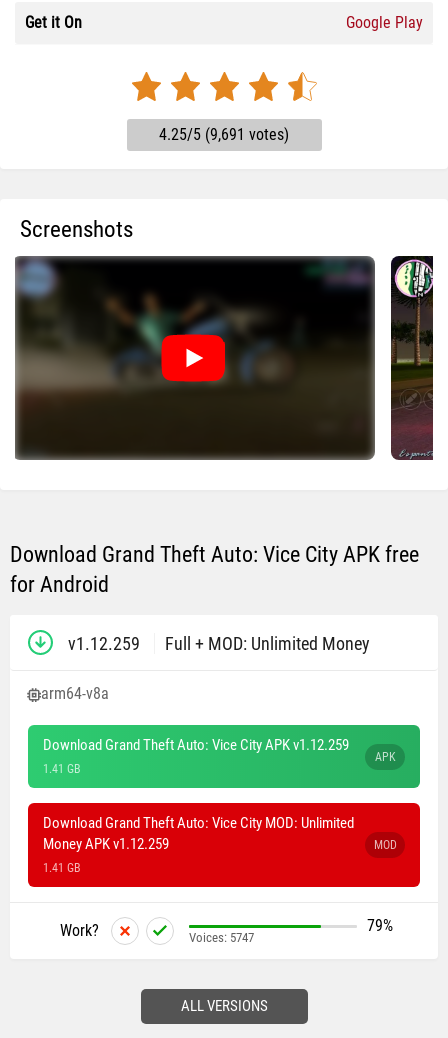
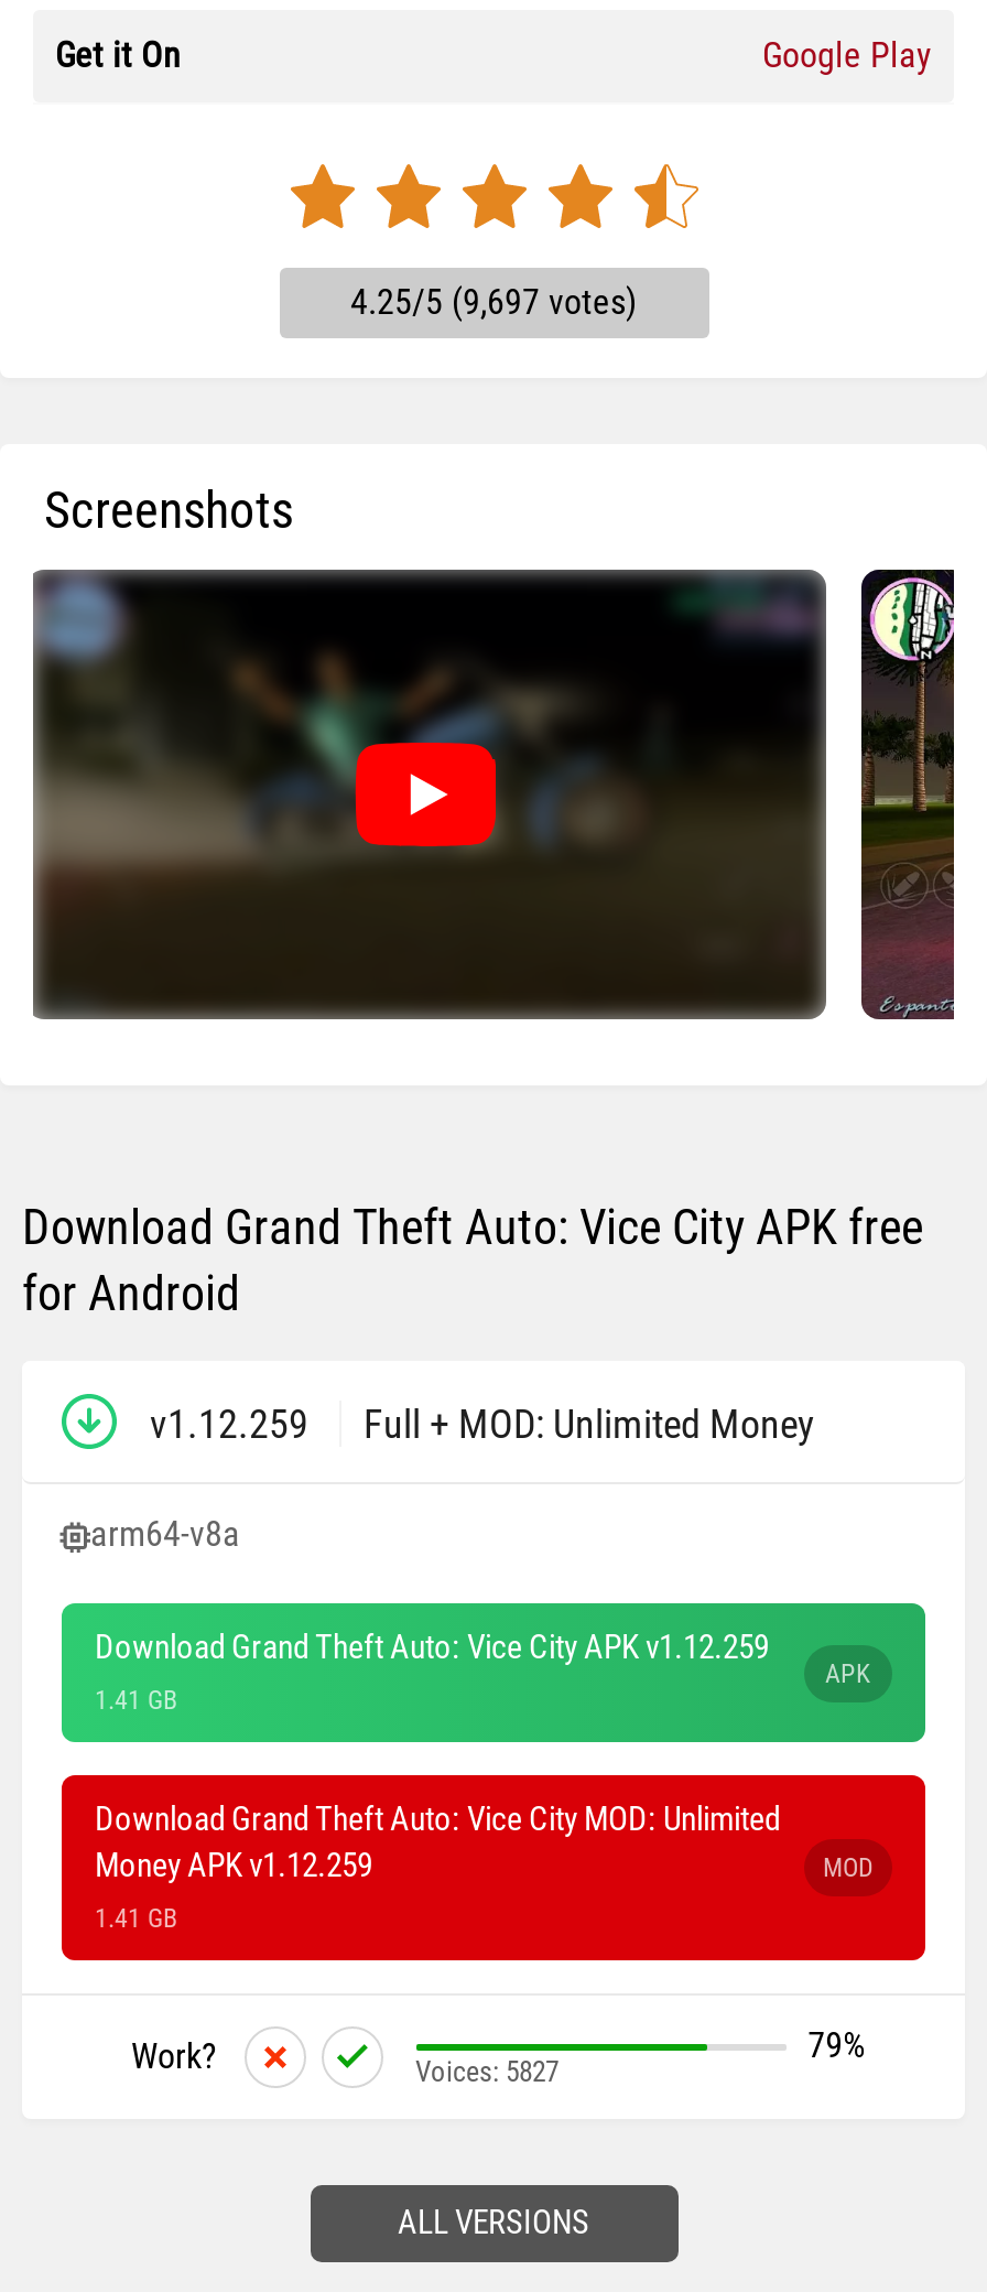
- 4.25/5 (9,691 votes)
+ 4.25/5 (9,697 votes)

- Voices: 5747
+ Voices: 5827
